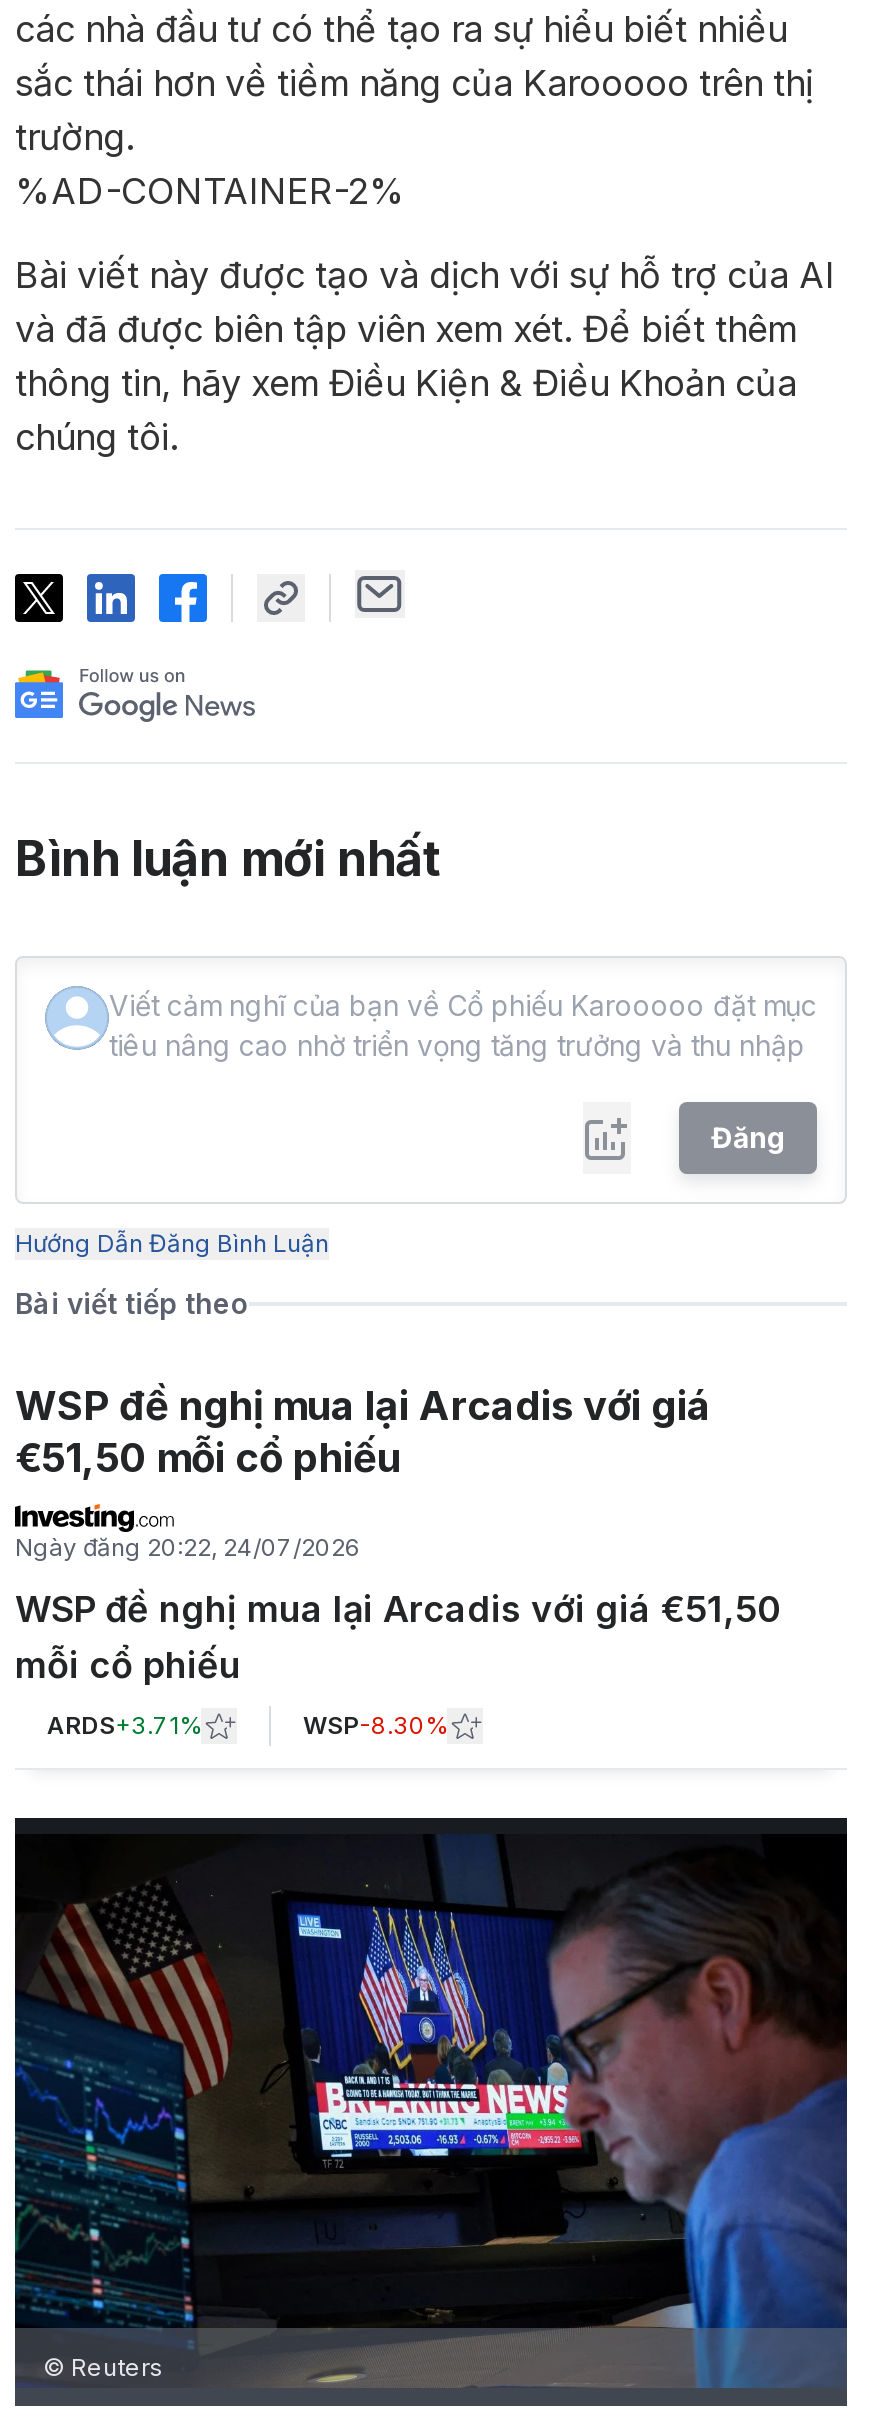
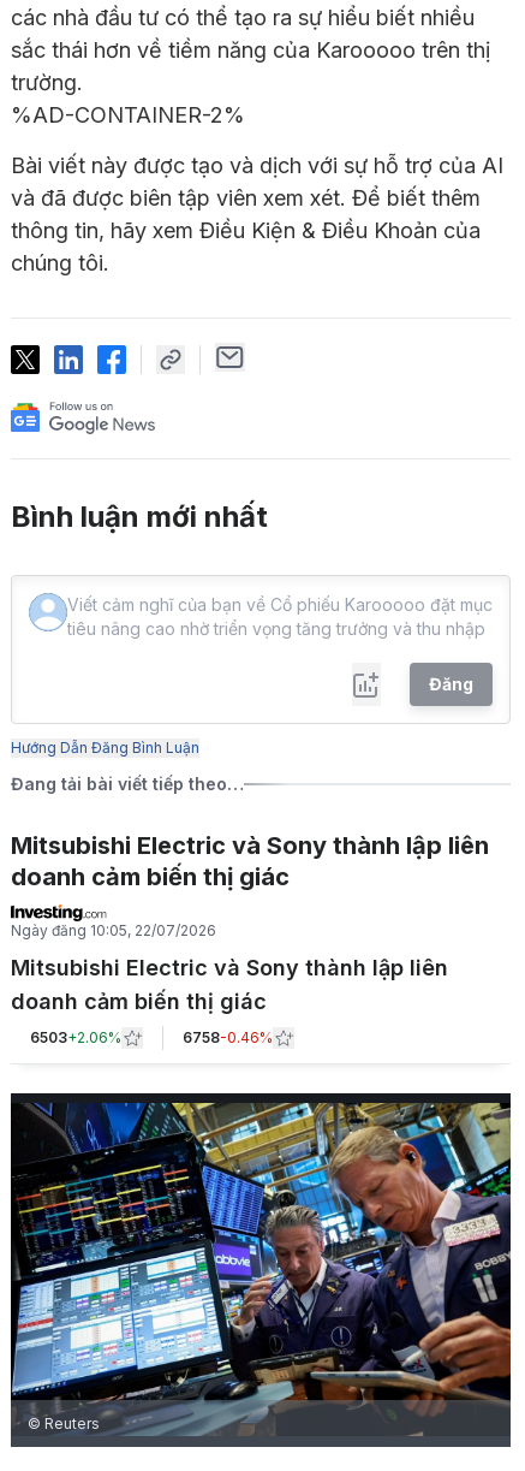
- Bài viết tiếp theo
+ Đang tải bài viết tiếp theo…

- WSP đề nghị mua lại Arcadis với giá
- €51,50 mỗi cổ phiếu
+ Mitsubishi Electric và Sony thành lập liên
+ doanh cảm biến thị giác

- Ngày đăng 20:22, 24/07/2026
+ Ngày đăng 10:05, 22/07/2026

- WSP đề nghị mua lại Arcadis với giá €51,50
- mỗi cổ phiếu
+ Mitsubishi Electric và Sony thành lập liên
+ doanh cảm biến thị giác

- ARDS+3.71%
- WSP-8.30%
+ 6503+2.06%
+ 6758-0.46%

- [image]
+ [image]
